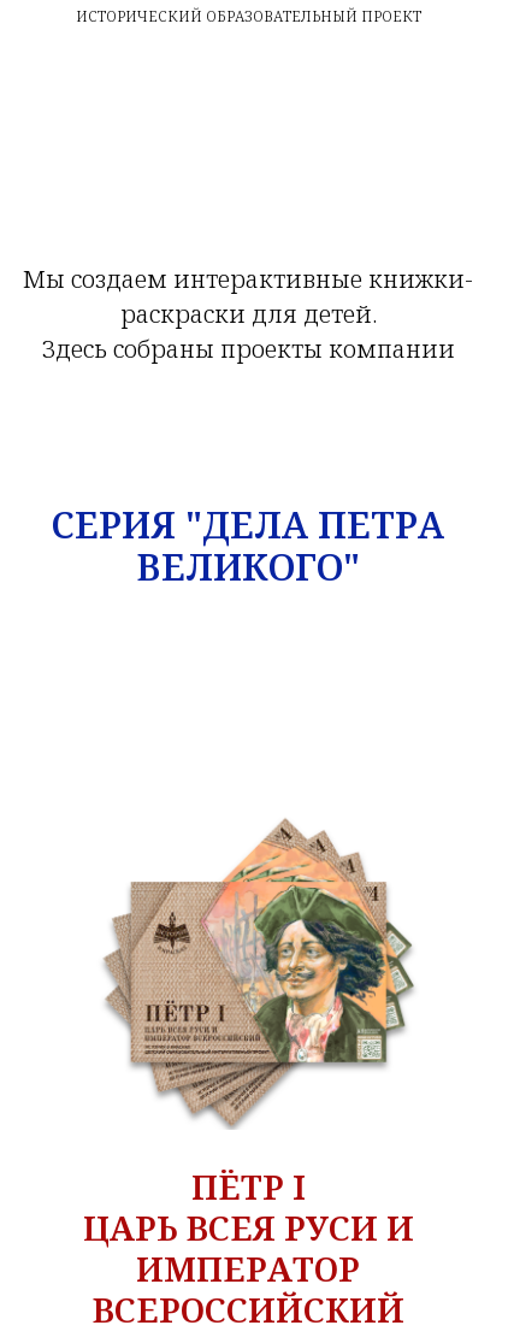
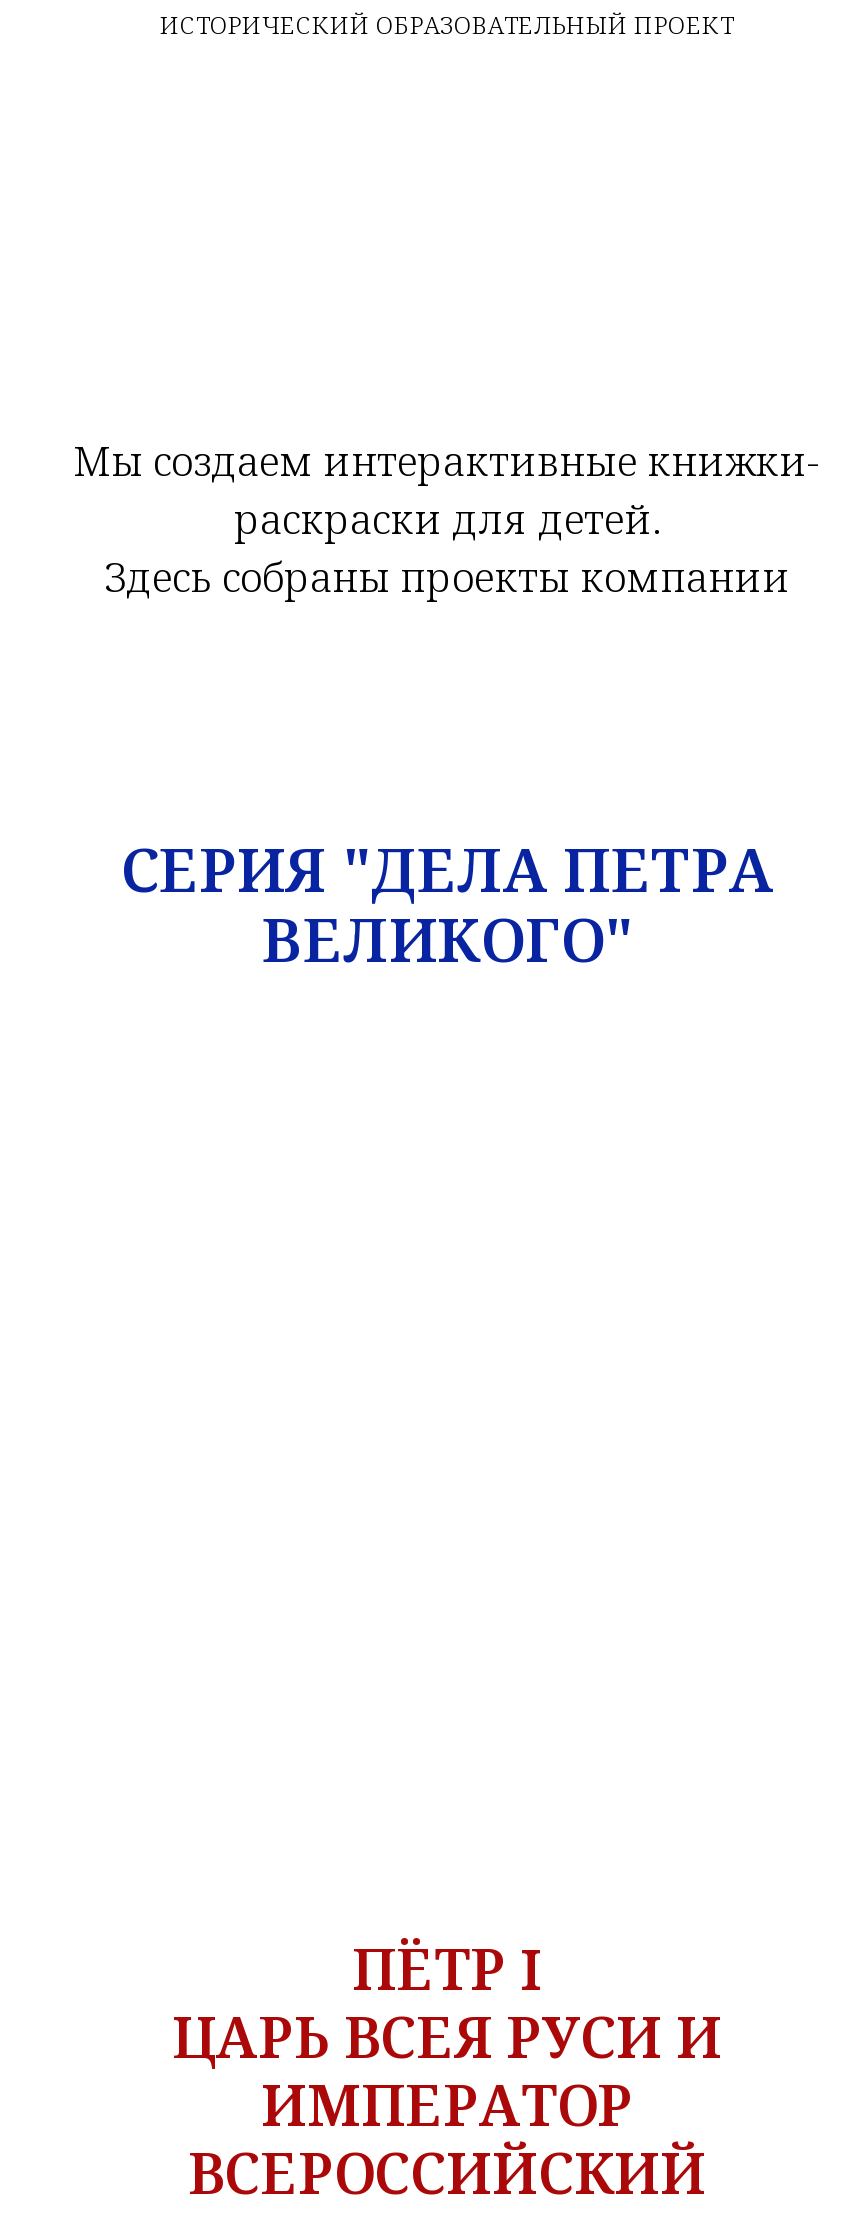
- [image]
